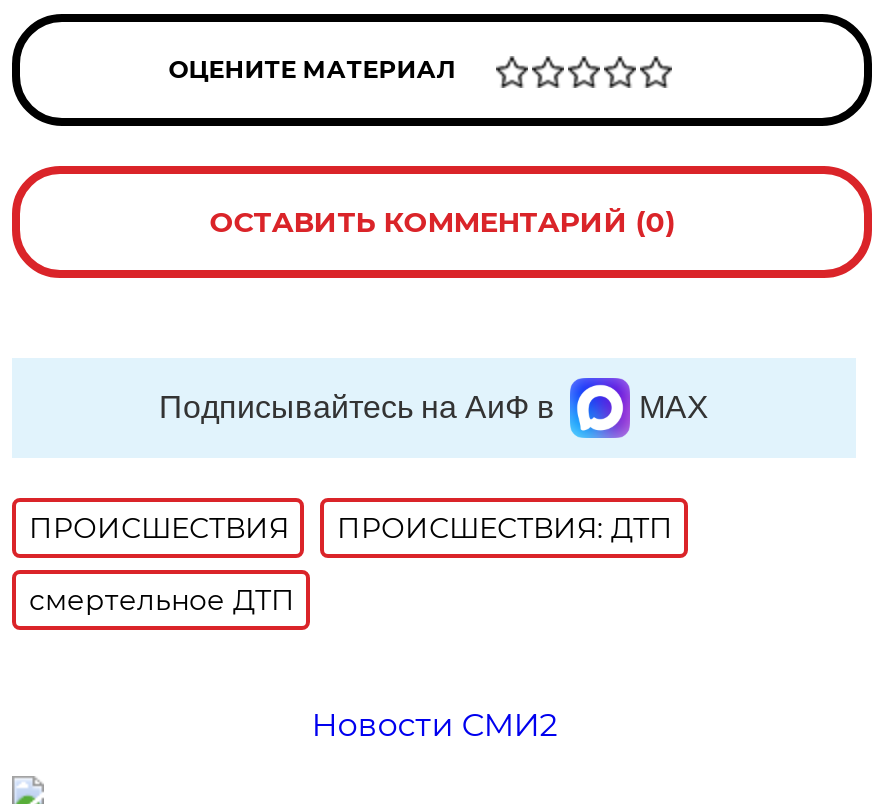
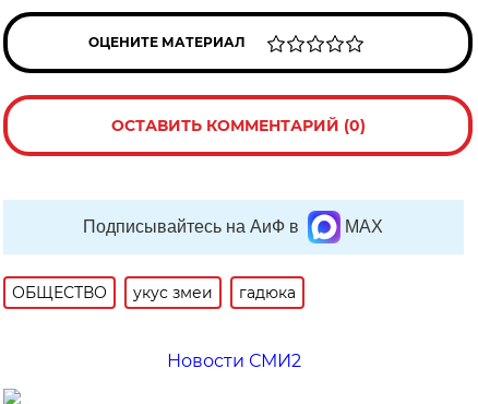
- ПРОИСШЕСТВИЯ
- ПРОИСШЕСТВИЯ: ДТП
- смертельное ДТП
+ ОБЩЕСТВО
+ укус змеи
+ гадюка
